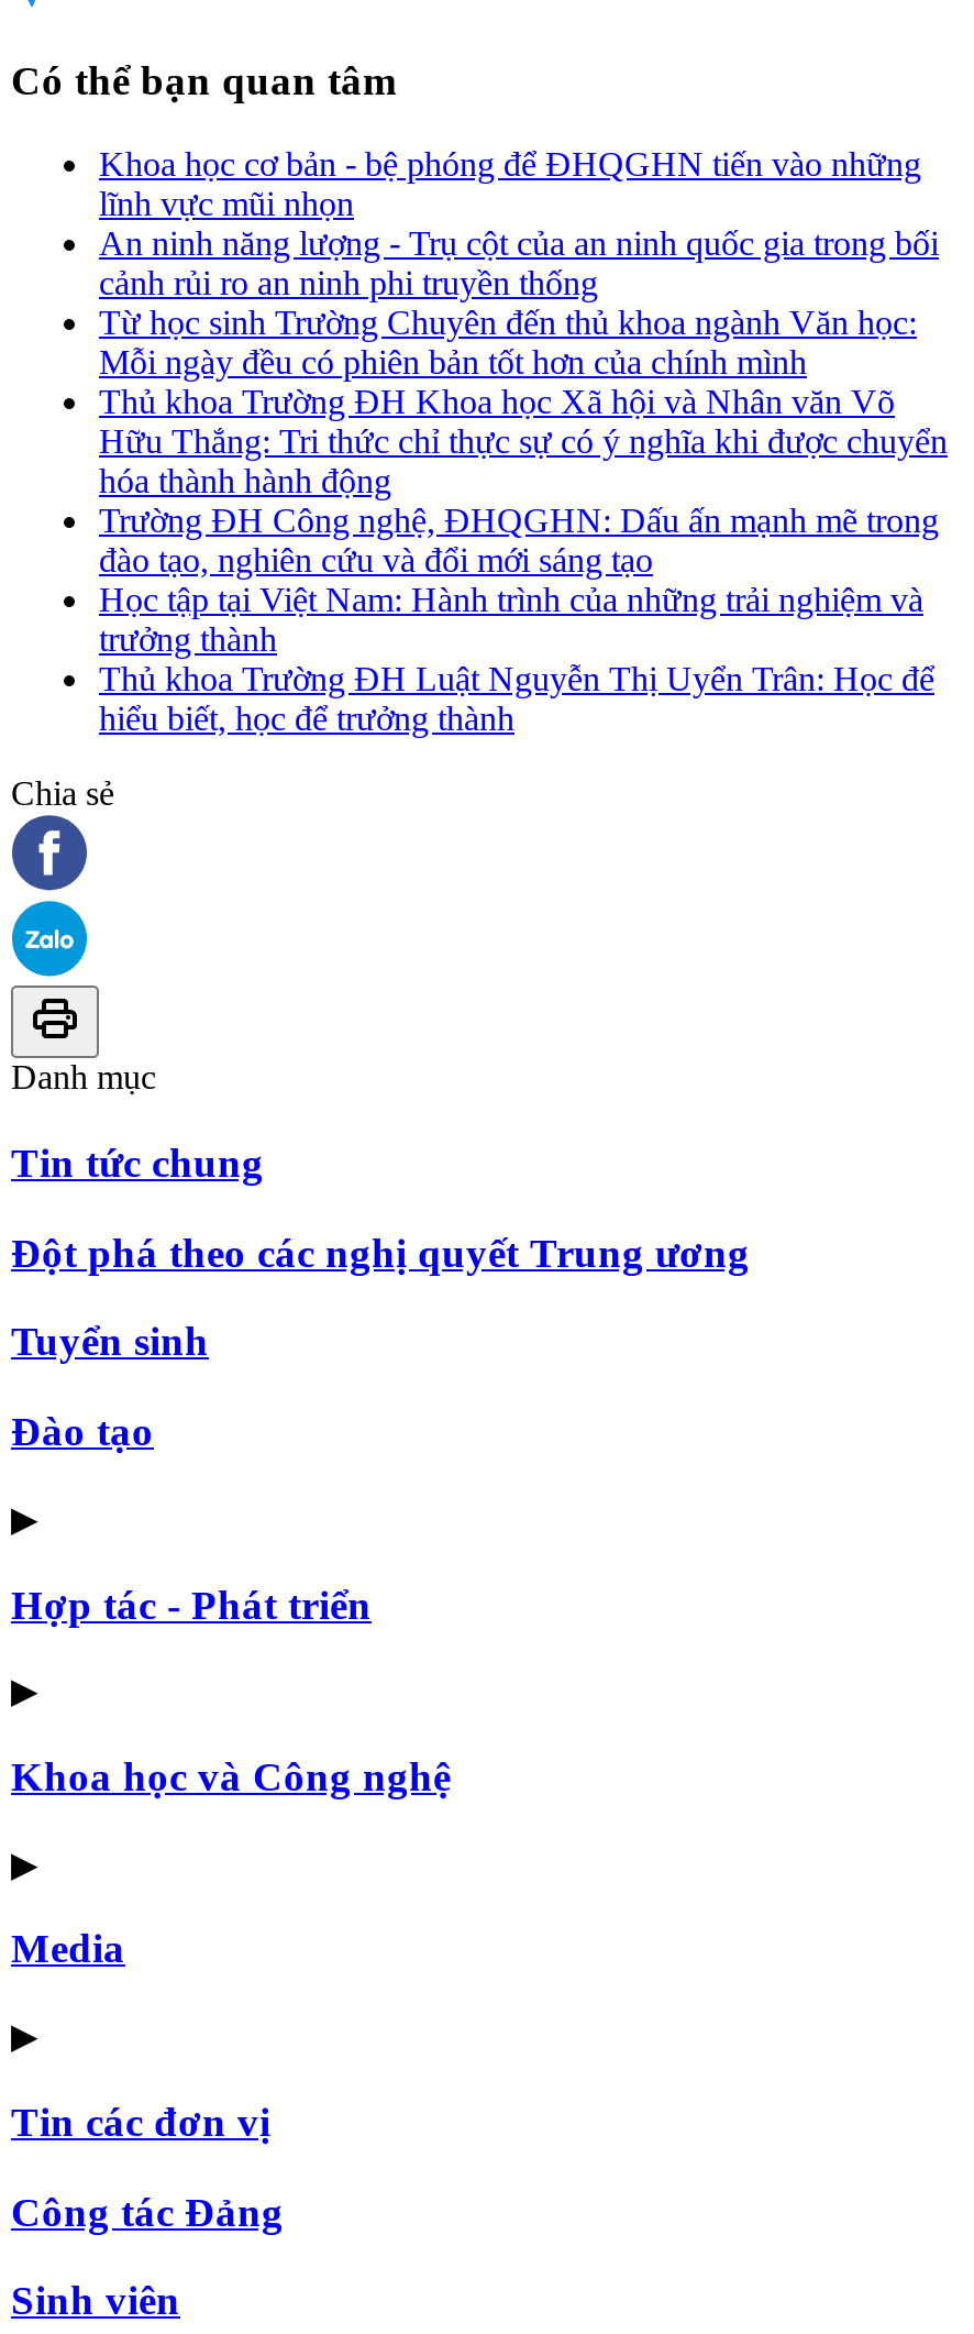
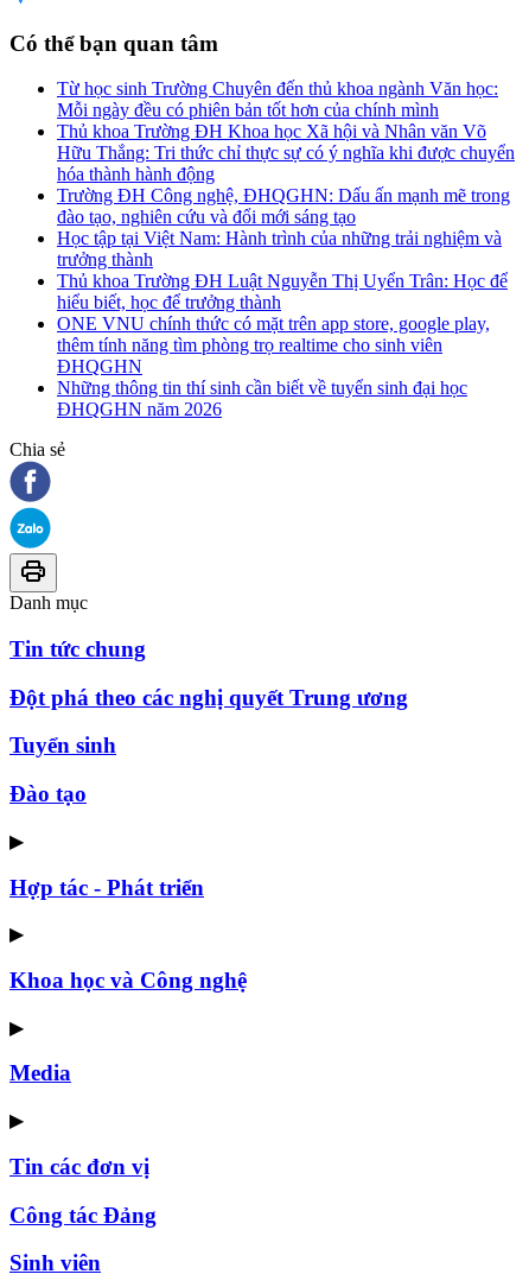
- Khoa học cơ bản - bệ phóng để ĐHQGHN tiến vào những
- lĩnh vực mũi nhọn
- An ninh năng lượng - Trụ cột của an ninh quốc gia trong bối
- cảnh rủi ro an ninh phi truyền thống

moved up: Từ học sinh Trường Chuyên đến thủ khoa ngành Văn học: | Mỗi ngày đều có phiên bản tốt hơn của chính mình | Thủ khoa Trường ĐH Khoa học Xã hội và Nhân văn Võ | ... | Thủ khoa Trường ĐH Luật Nguyễn Thị Uyển Trân: Học để | hiểu biết, học để trưởng thành

+ ONE VNU chính thức có mặt trên app store, google play,
+ thêm tính năng tìm phòng trọ realtime cho sinh viên
+ ĐHQGHN
+ Những thông tin thí sinh cần biết về tuyển sinh đại học
+ ĐHQGHN năm 2026
